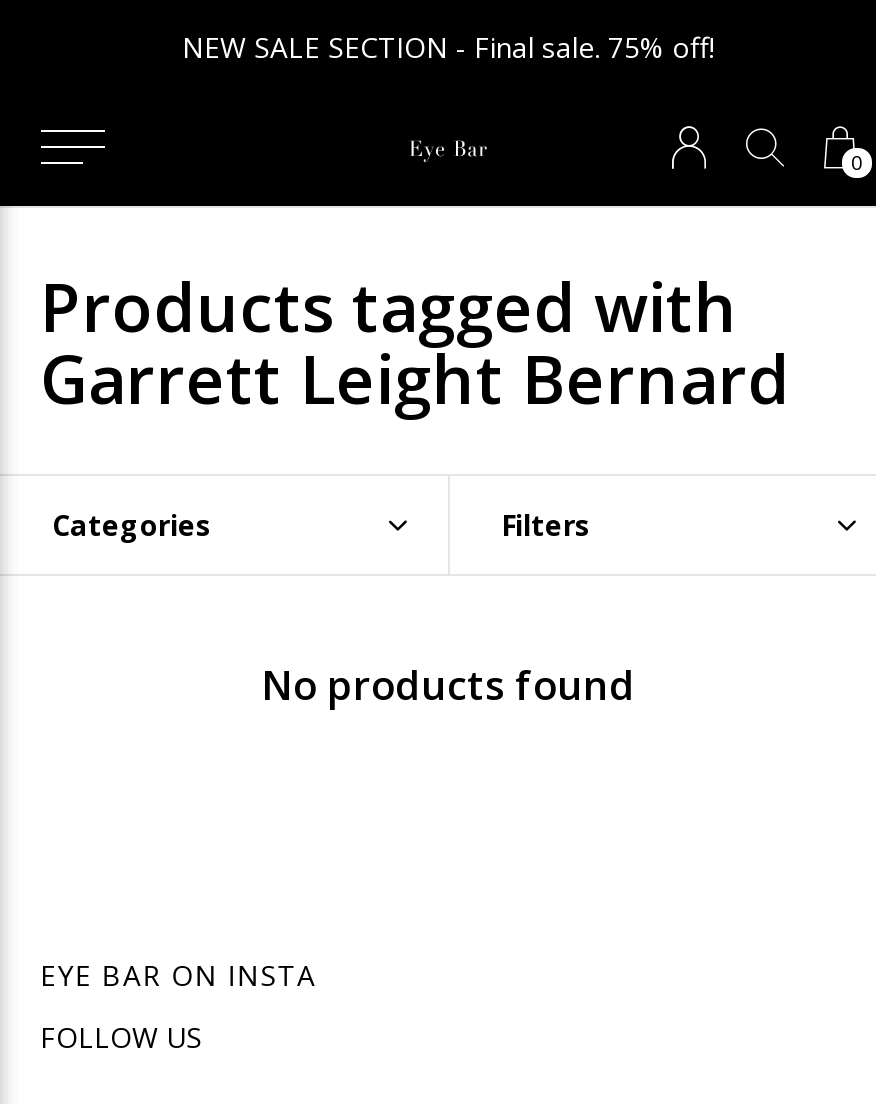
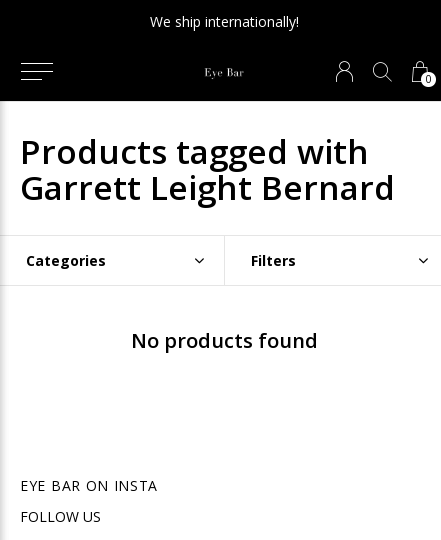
- NEW SALE SECTION - Final sale. 75% off!
+ We ship internationally!
